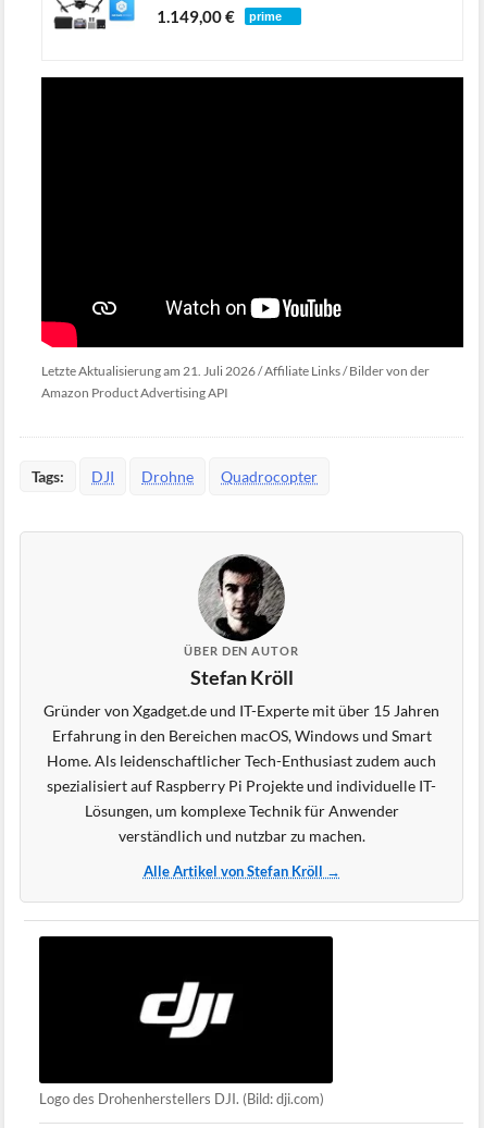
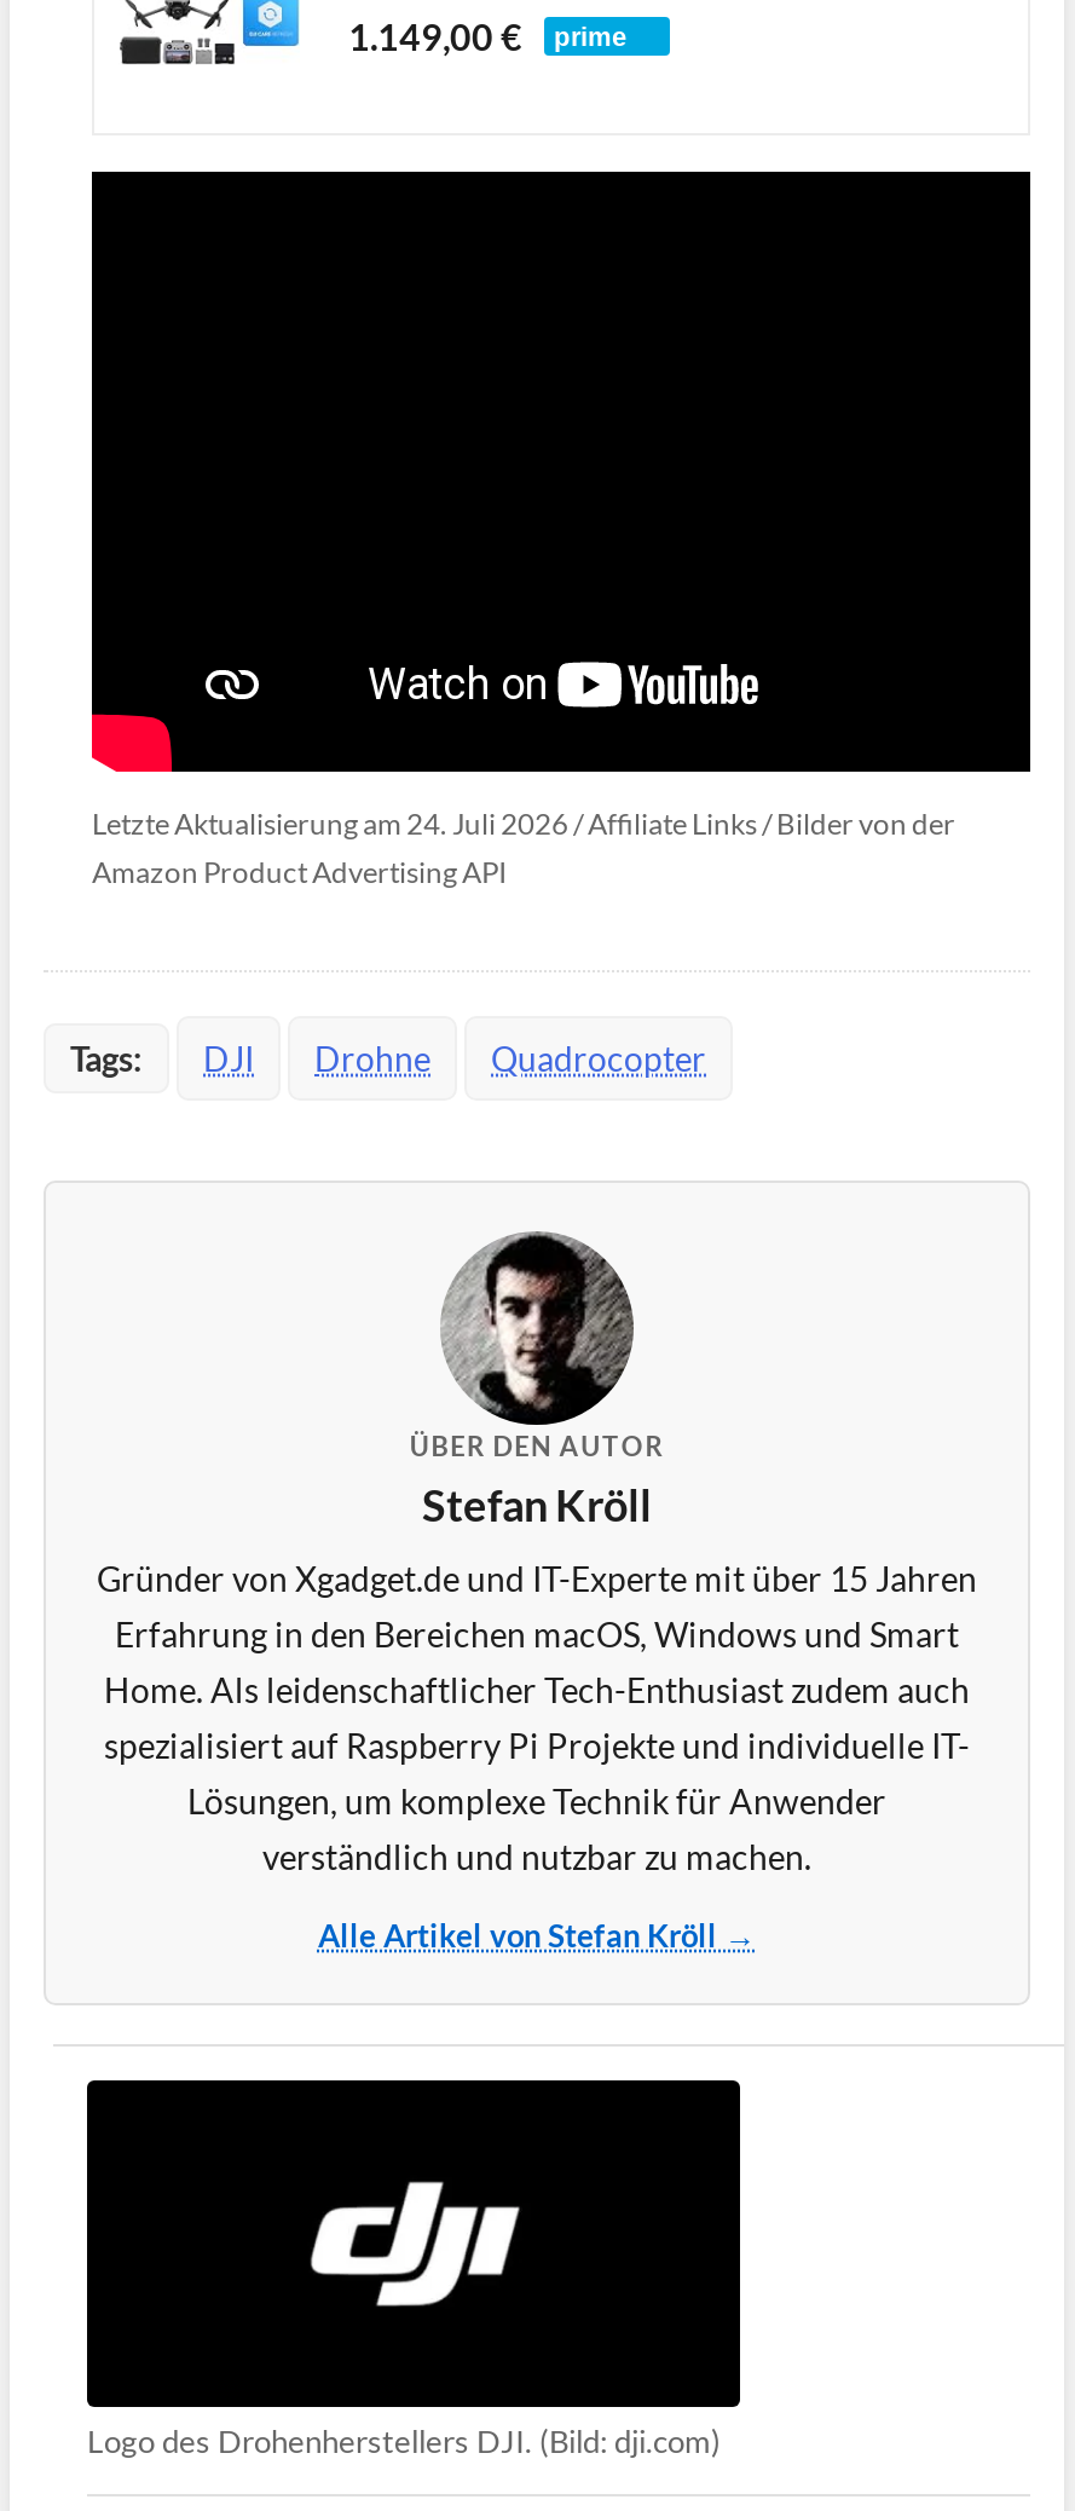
- Letzte Aktualisierung am 21. Juli 2026 / Affiliate Links / Bilder von der
+ Letzte Aktualisierung am 24. Juli 2026 / Affiliate Links / Bilder von der
